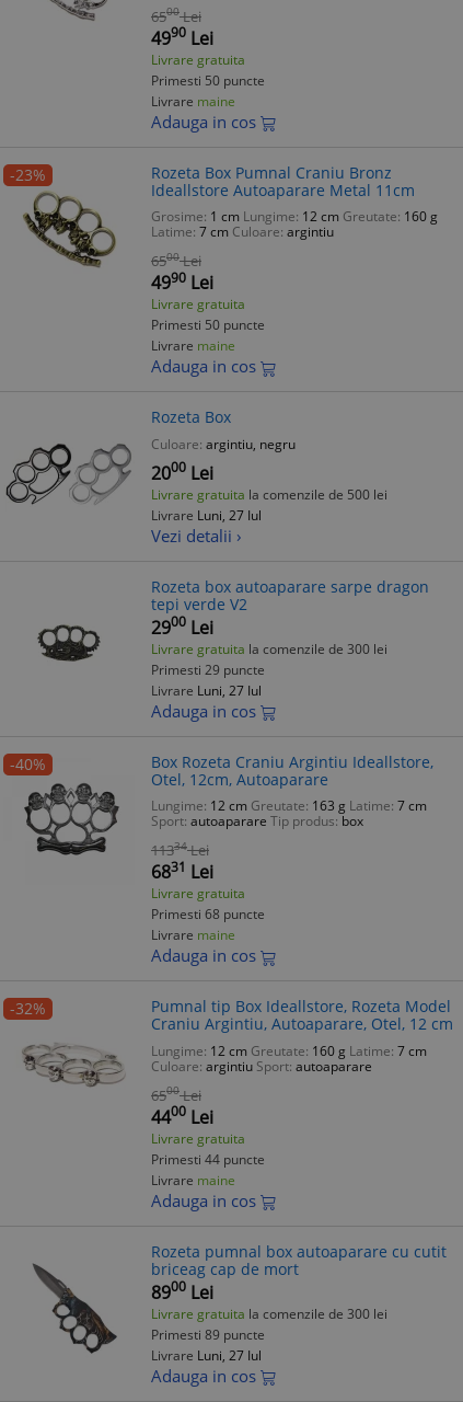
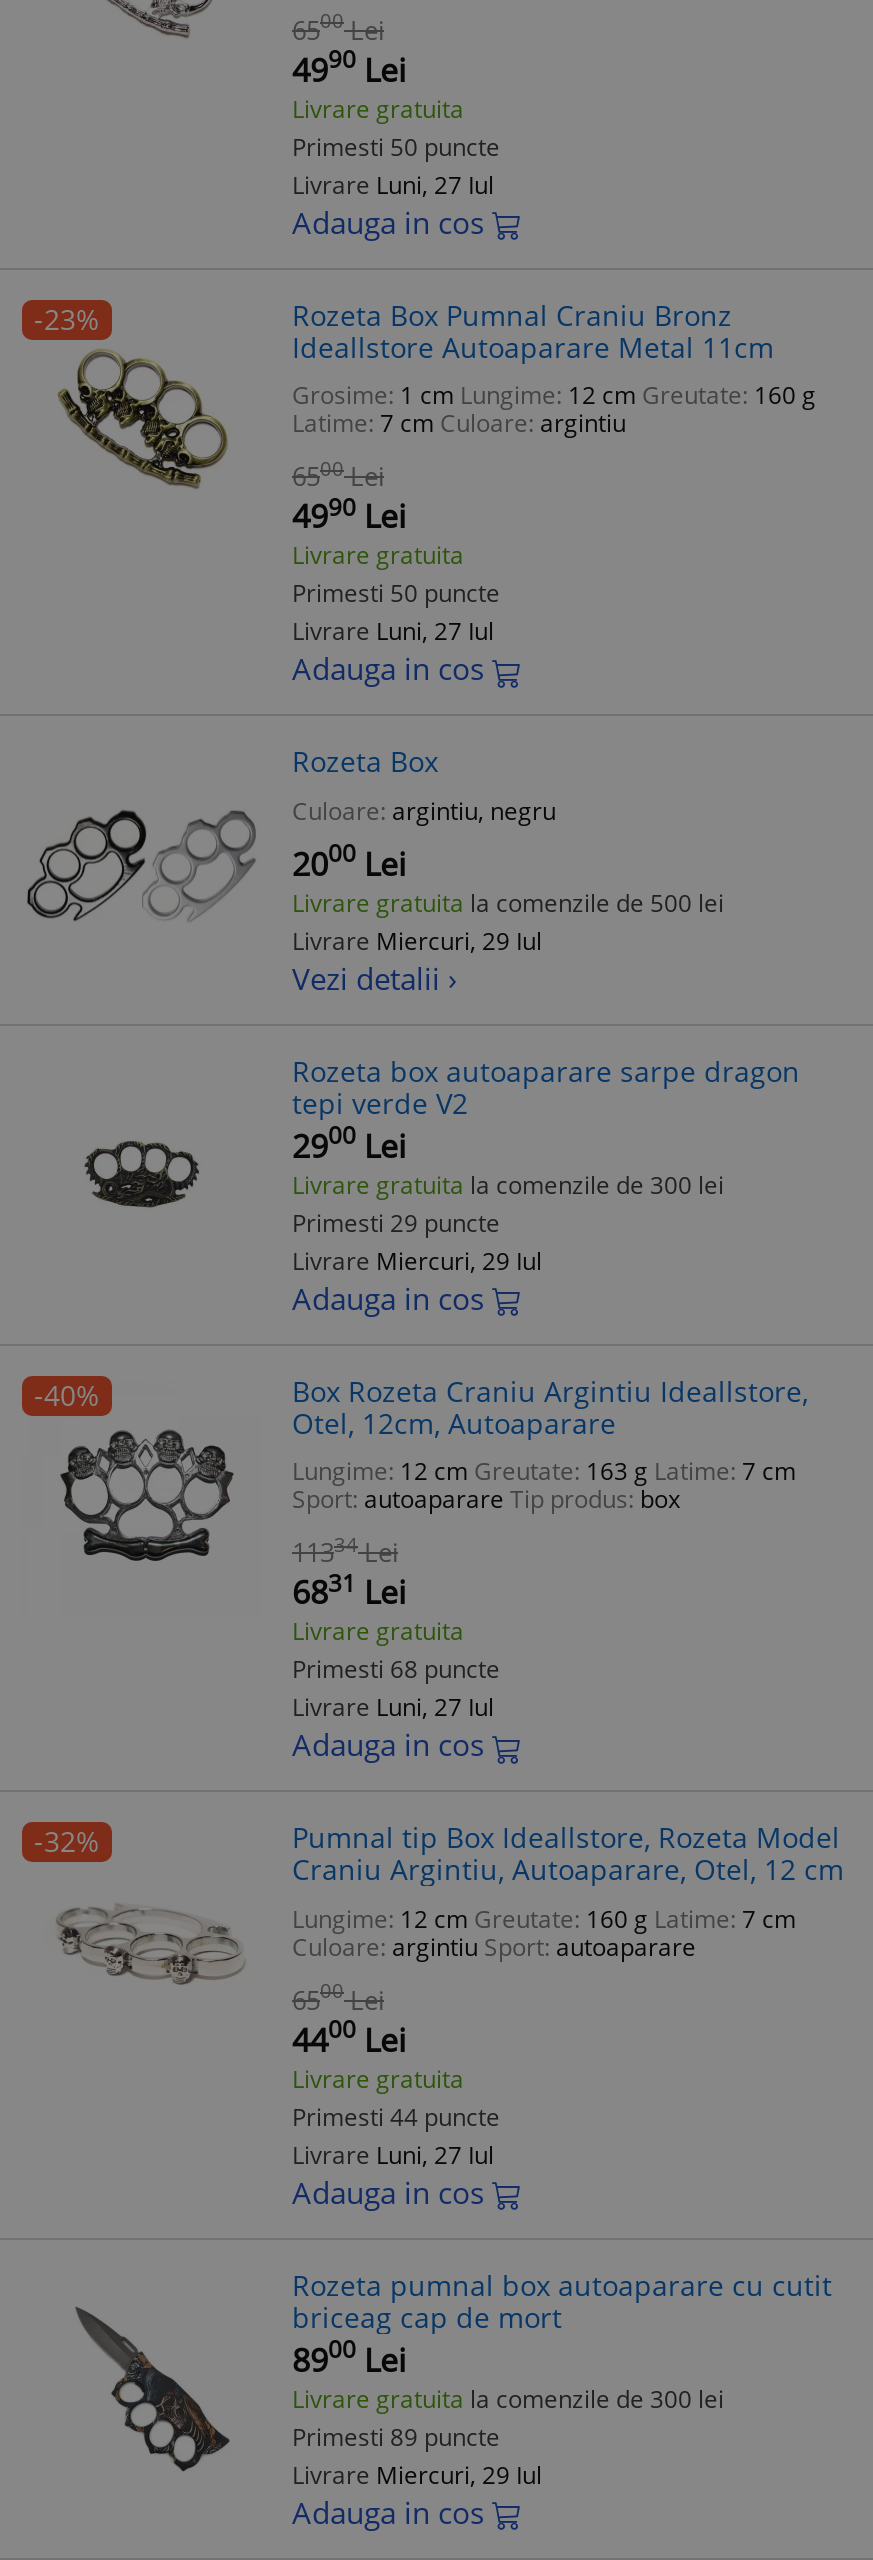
- Livrare maine
+ Livrare Luni, 27 Iul

- Livrare maine
+ Livrare Luni, 27 Iul

- Livrare Luni, 27 Iul
+ Livrare Miercuri, 29 Iul

- Livrare Luni, 27 Iul
+ Livrare Miercuri, 29 Iul

- Livrare maine
+ Livrare Luni, 27 Iul

- Livrare maine
+ Livrare Luni, 27 Iul

- Livrare Luni, 27 Iul
+ Livrare Miercuri, 29 Iul
